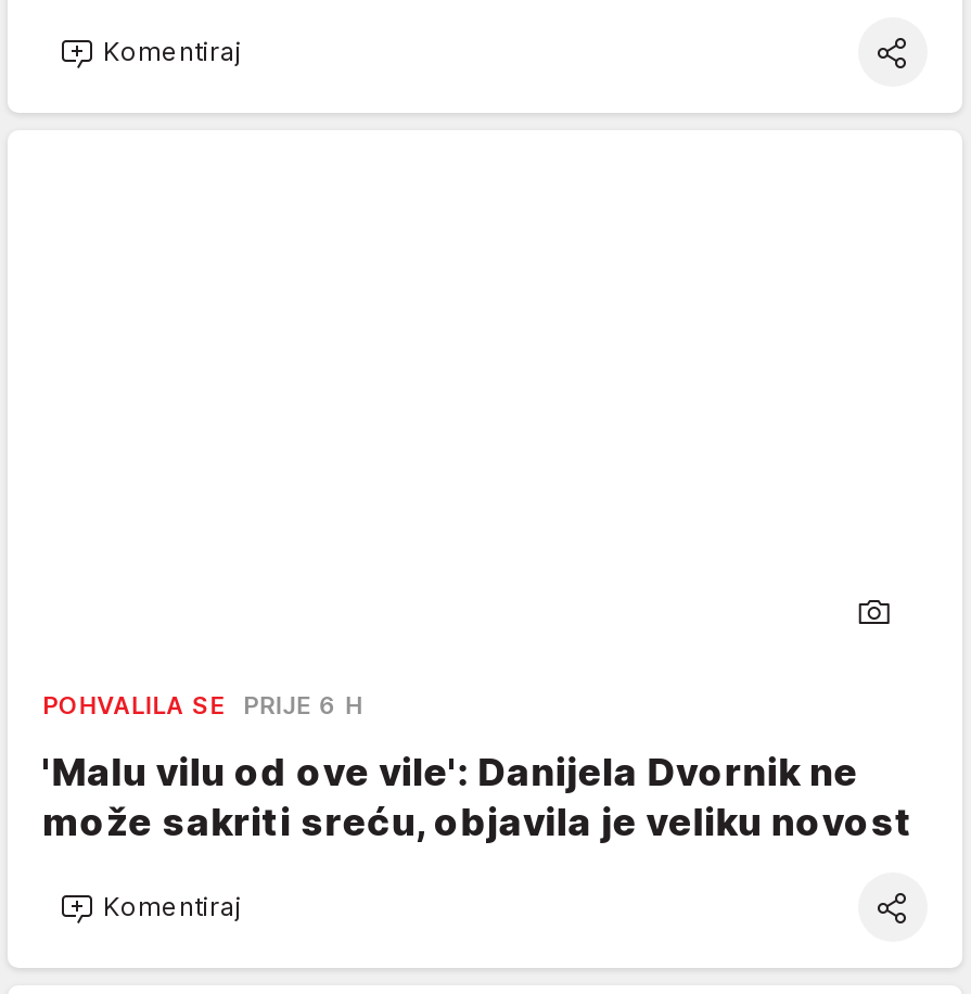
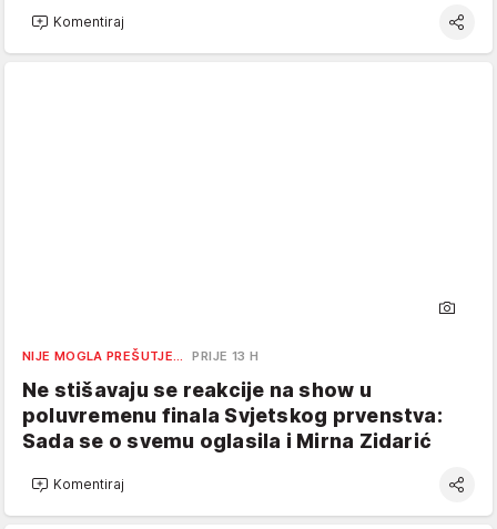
- POHVALILA SE PRIJE 6 H
+ NIJE MOGLA PREŠUTJE… PRIJE 13 H

- 'Malu vilu od ove vile': Danijela Dvornik ne
- može sakriti sreću, objavila je veliku novost
+ Ne stišavaju se reakcije na show u
+ poluvremenu finala Svjetskog prvenstva:
+ Sada se o svemu oglasila i Mirna Zidarić
